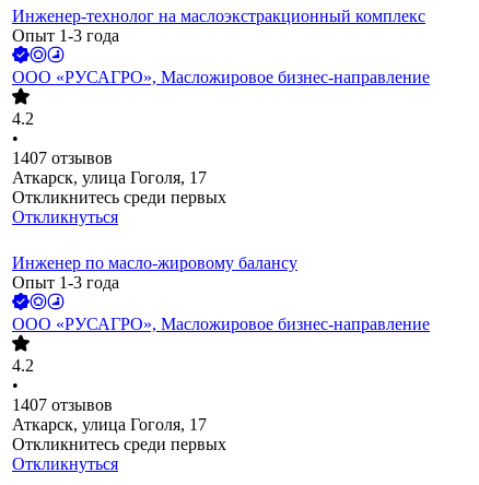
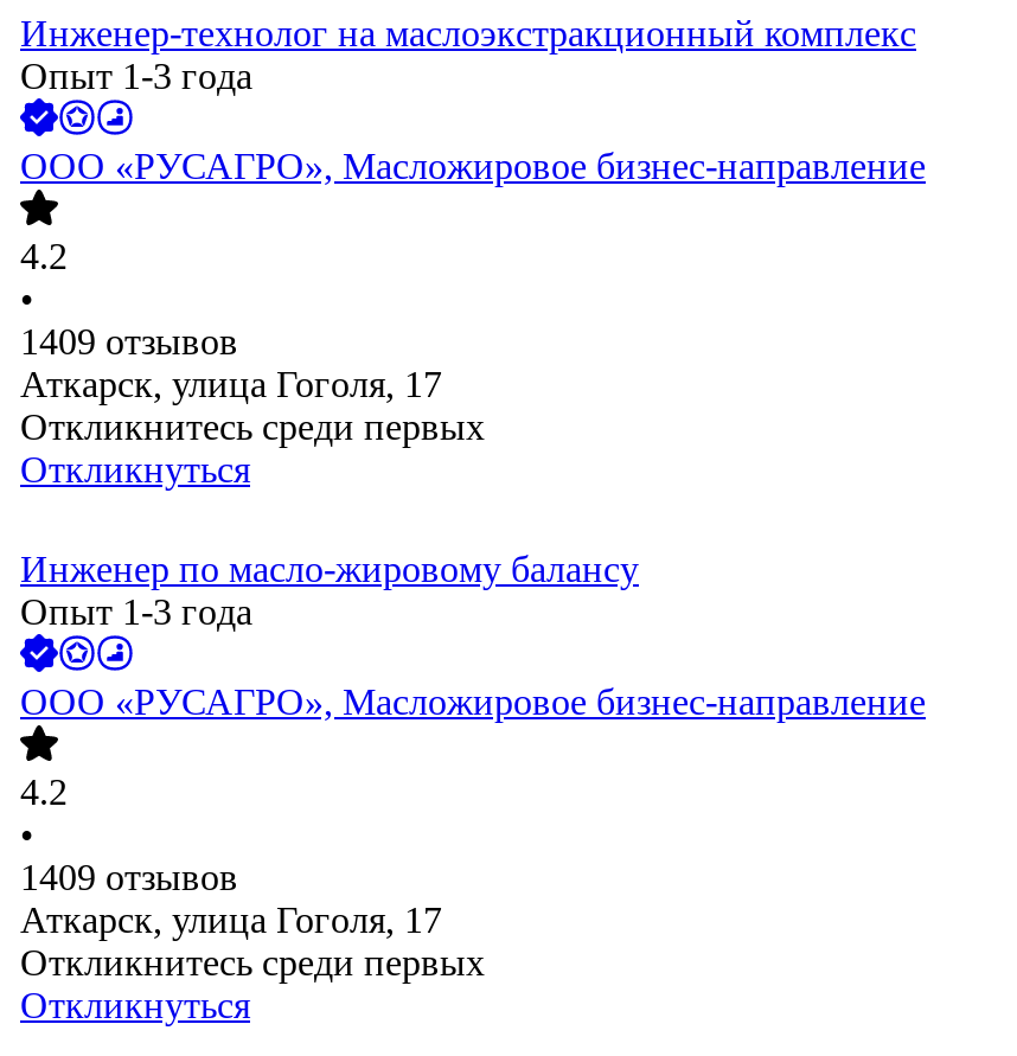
- 1407 отзывов
+ 1409 отзывов

- 1407 отзывов
+ 1409 отзывов
